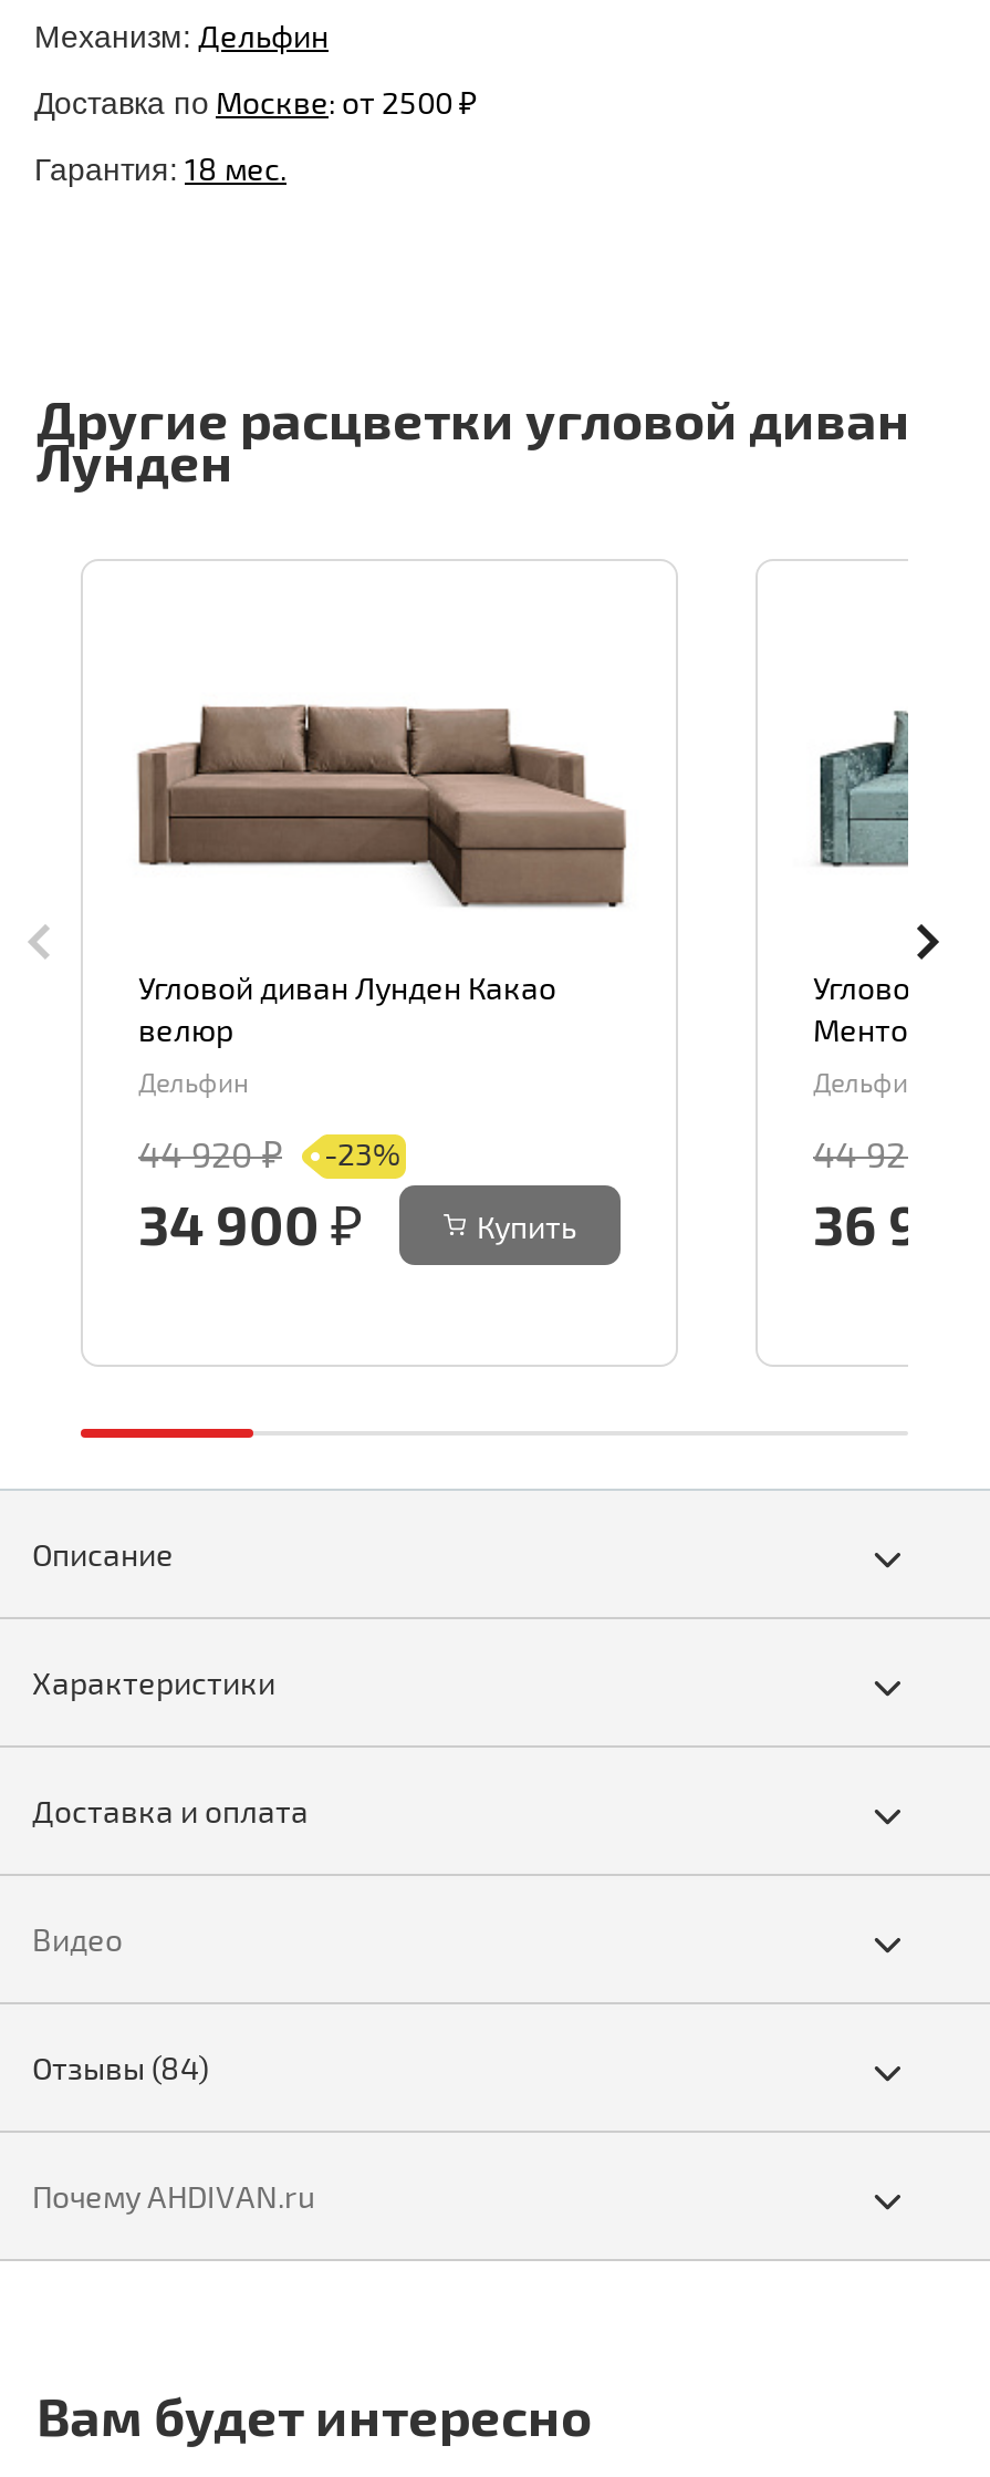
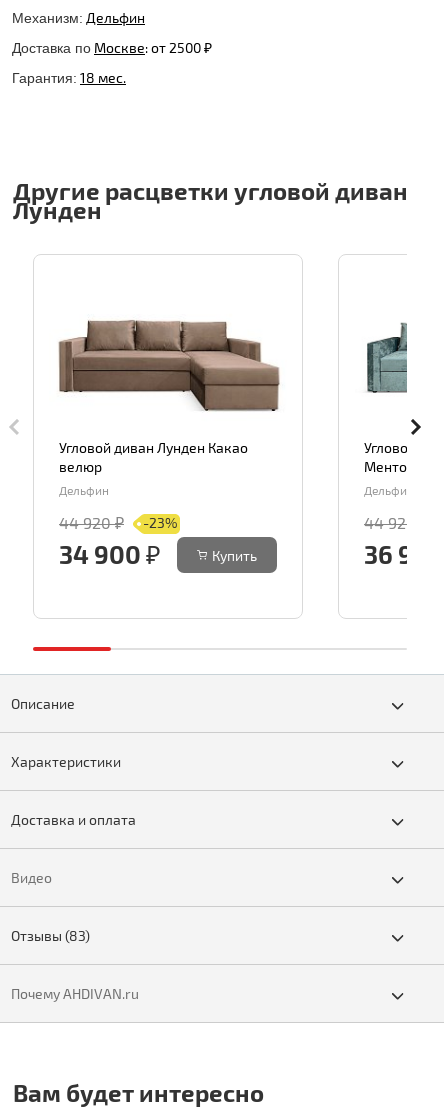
- Отзывы (84)
+ Отзывы (83)
